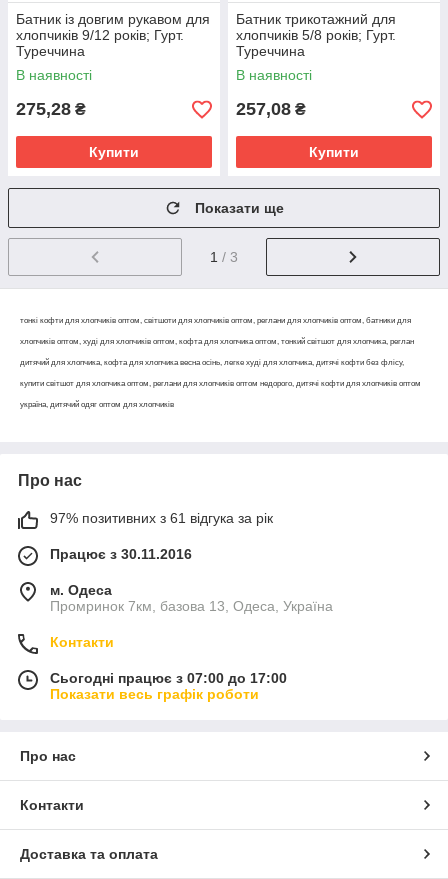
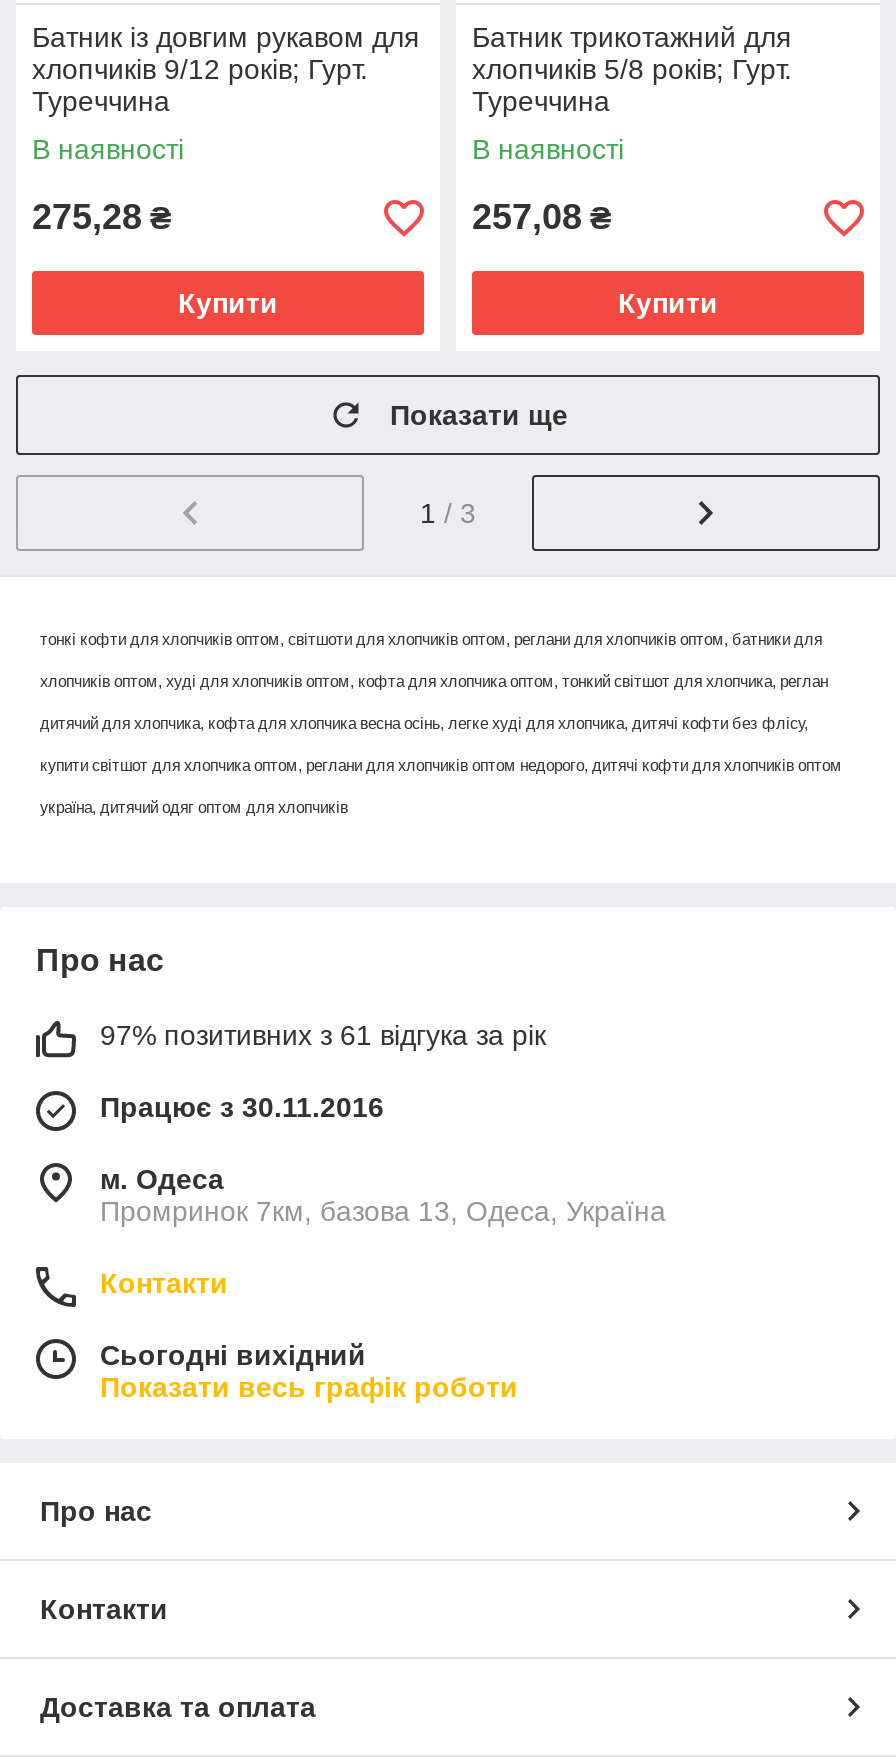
- Сьогодні працює з 07:00 до 17:00
+ Сьогодні вихідний
